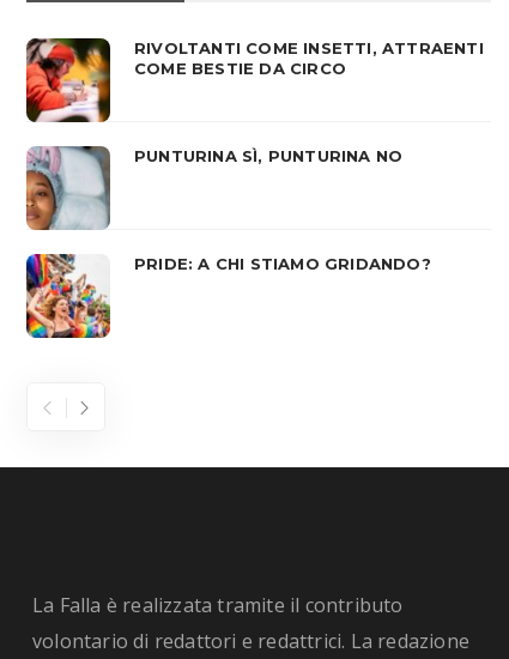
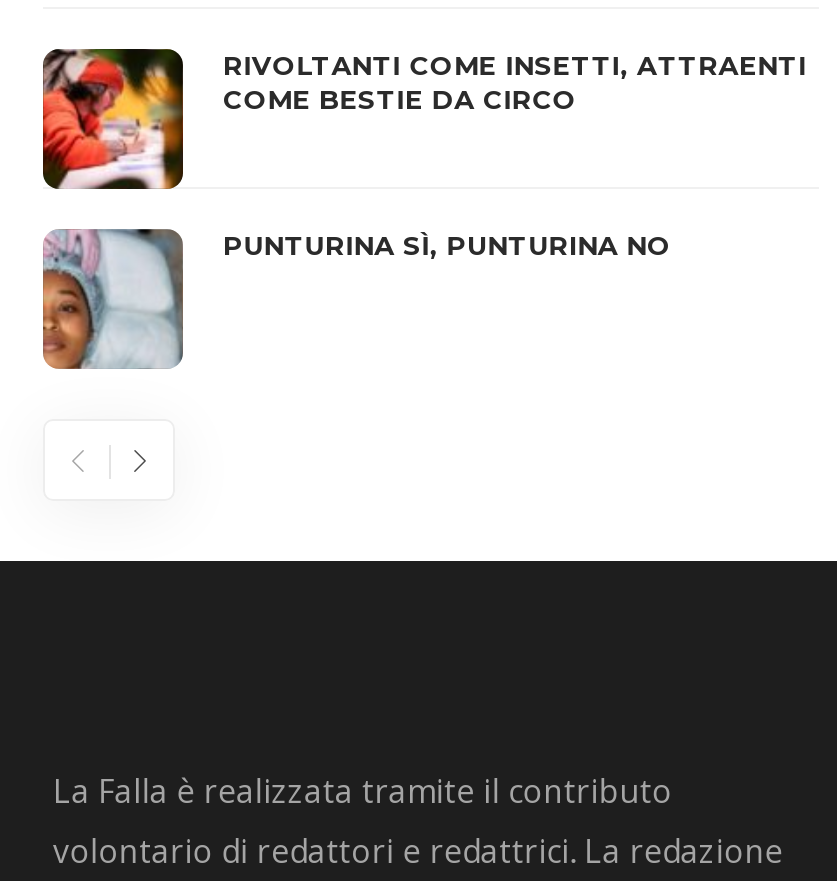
- [image]
- PRIDE: A CHI STIAMO GRIDANDO?
